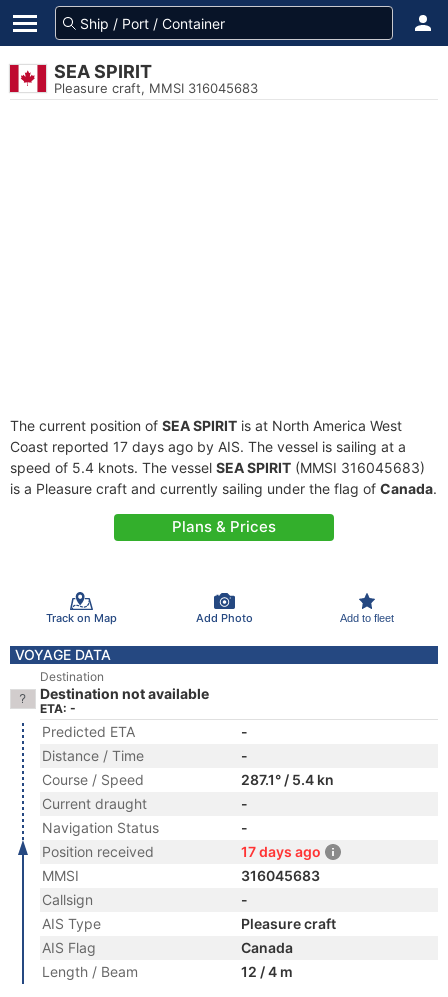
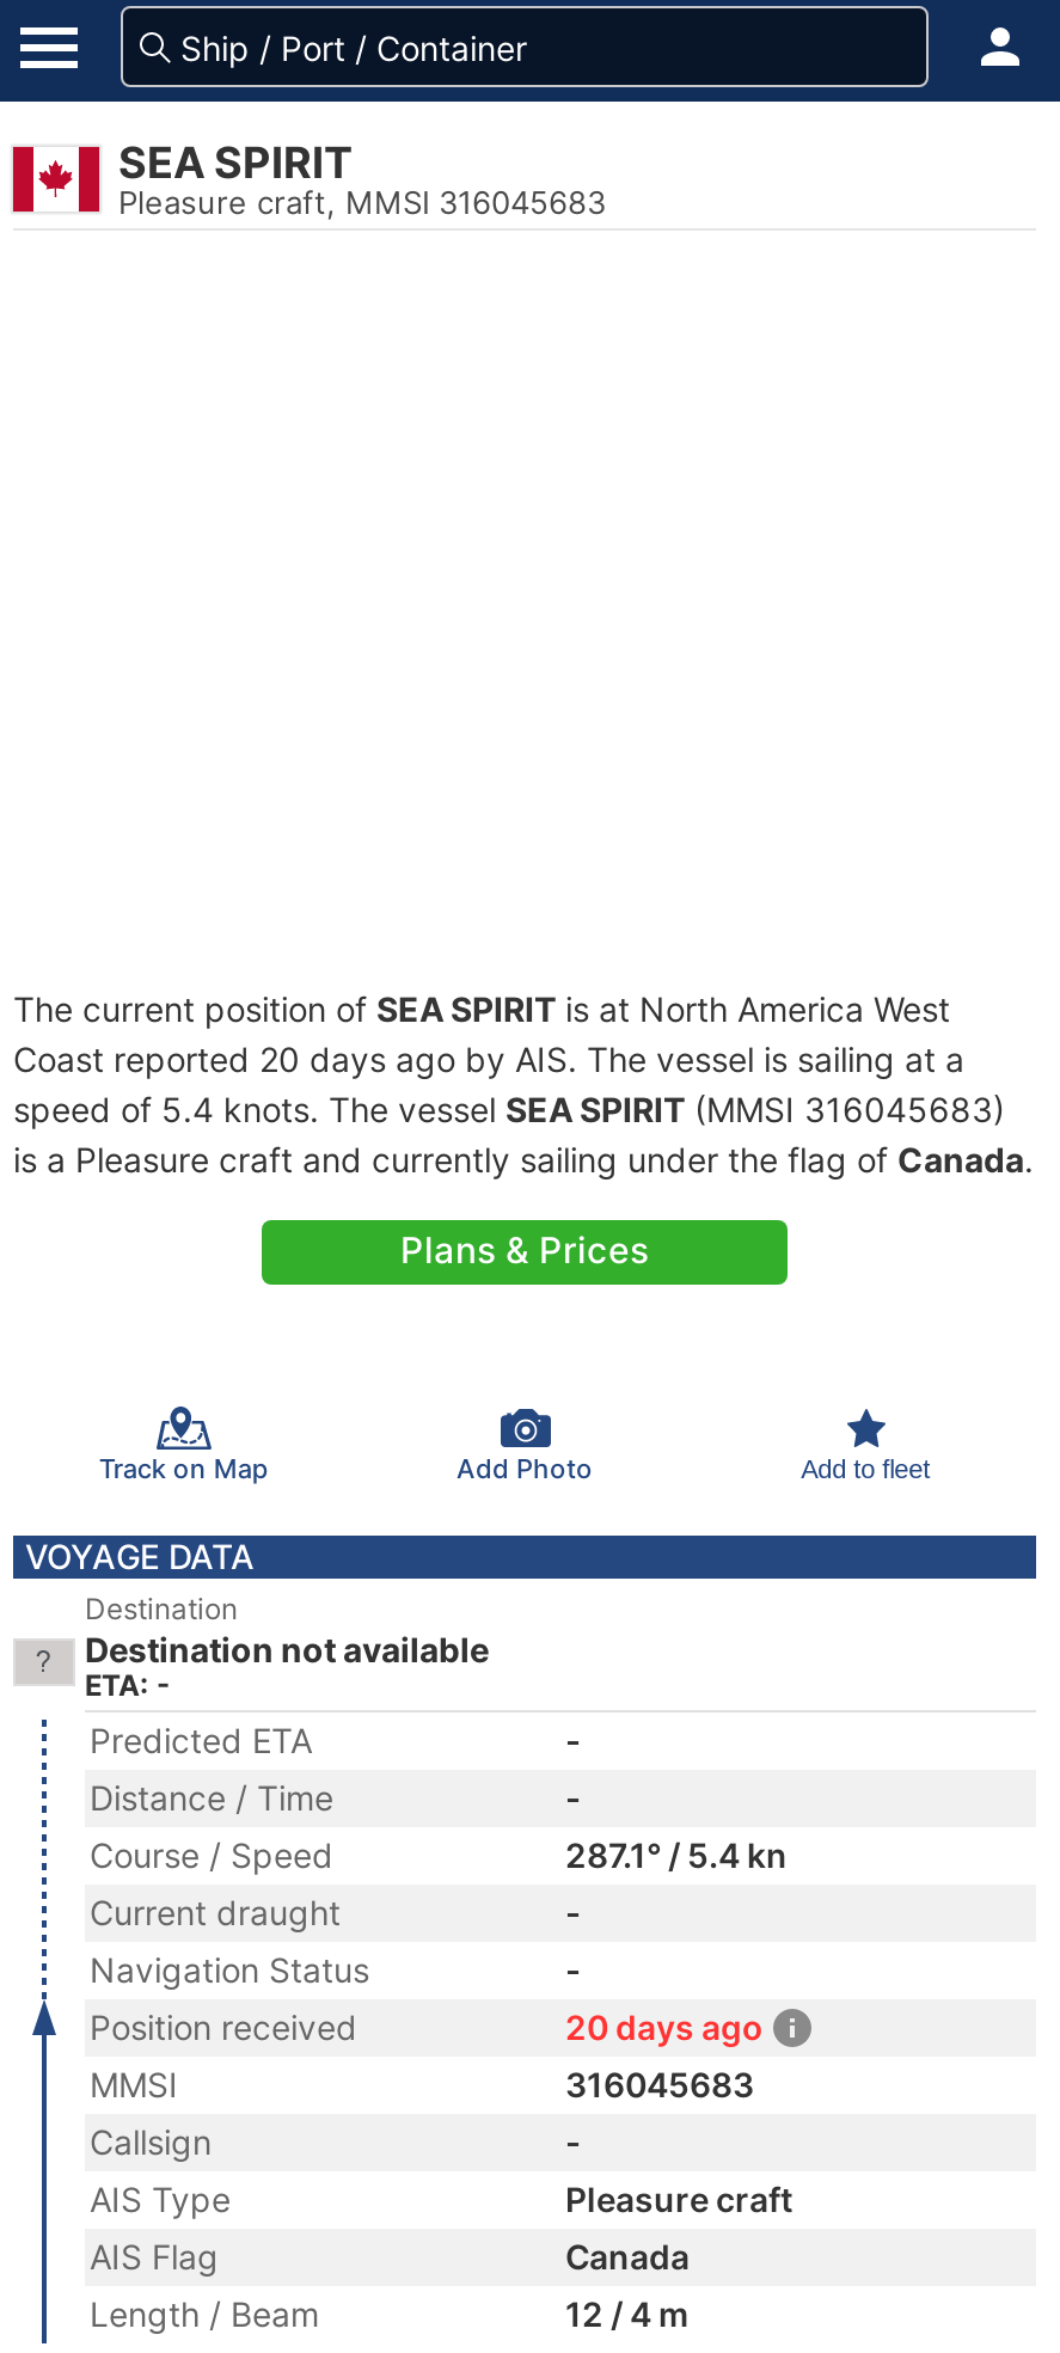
- Coast reported 17 days ago by AIS. The vessel is sailing at a
+ Coast reported 20 days ago by AIS. The vessel is sailing at a

- 17 days ago
+ 20 days ago
